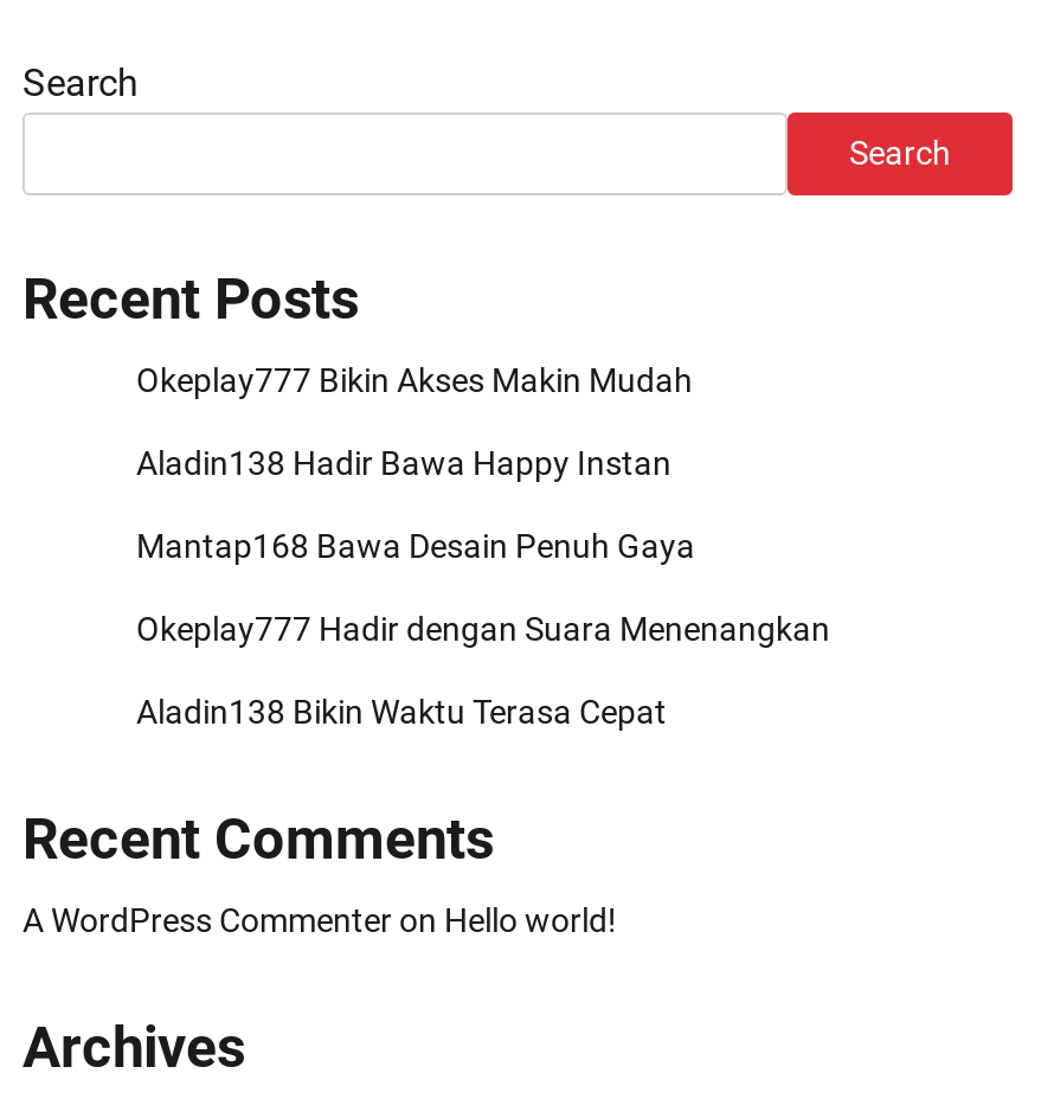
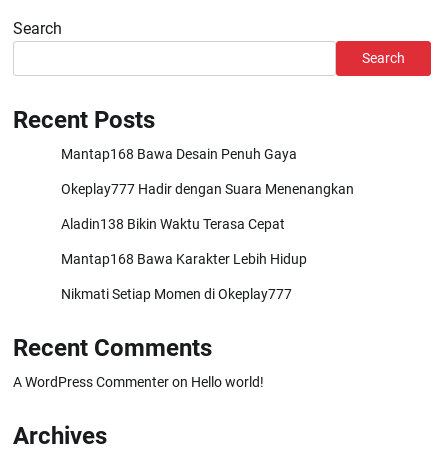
- Okeplay777 Bikin Akses Makin Mudah
- Aladin138 Hadir Bawa Happy Instan

moved up: Mantap168 Bawa Desain Penuh Gaya | Okeplay777 Hadir dengan Suara Menenangkan | Aladin138 Bikin Waktu Terasa Cepat

+ Mantap168 Bawa Karakter Lebih Hidup
+ Nikmati Setiap Momen di Okeplay777
